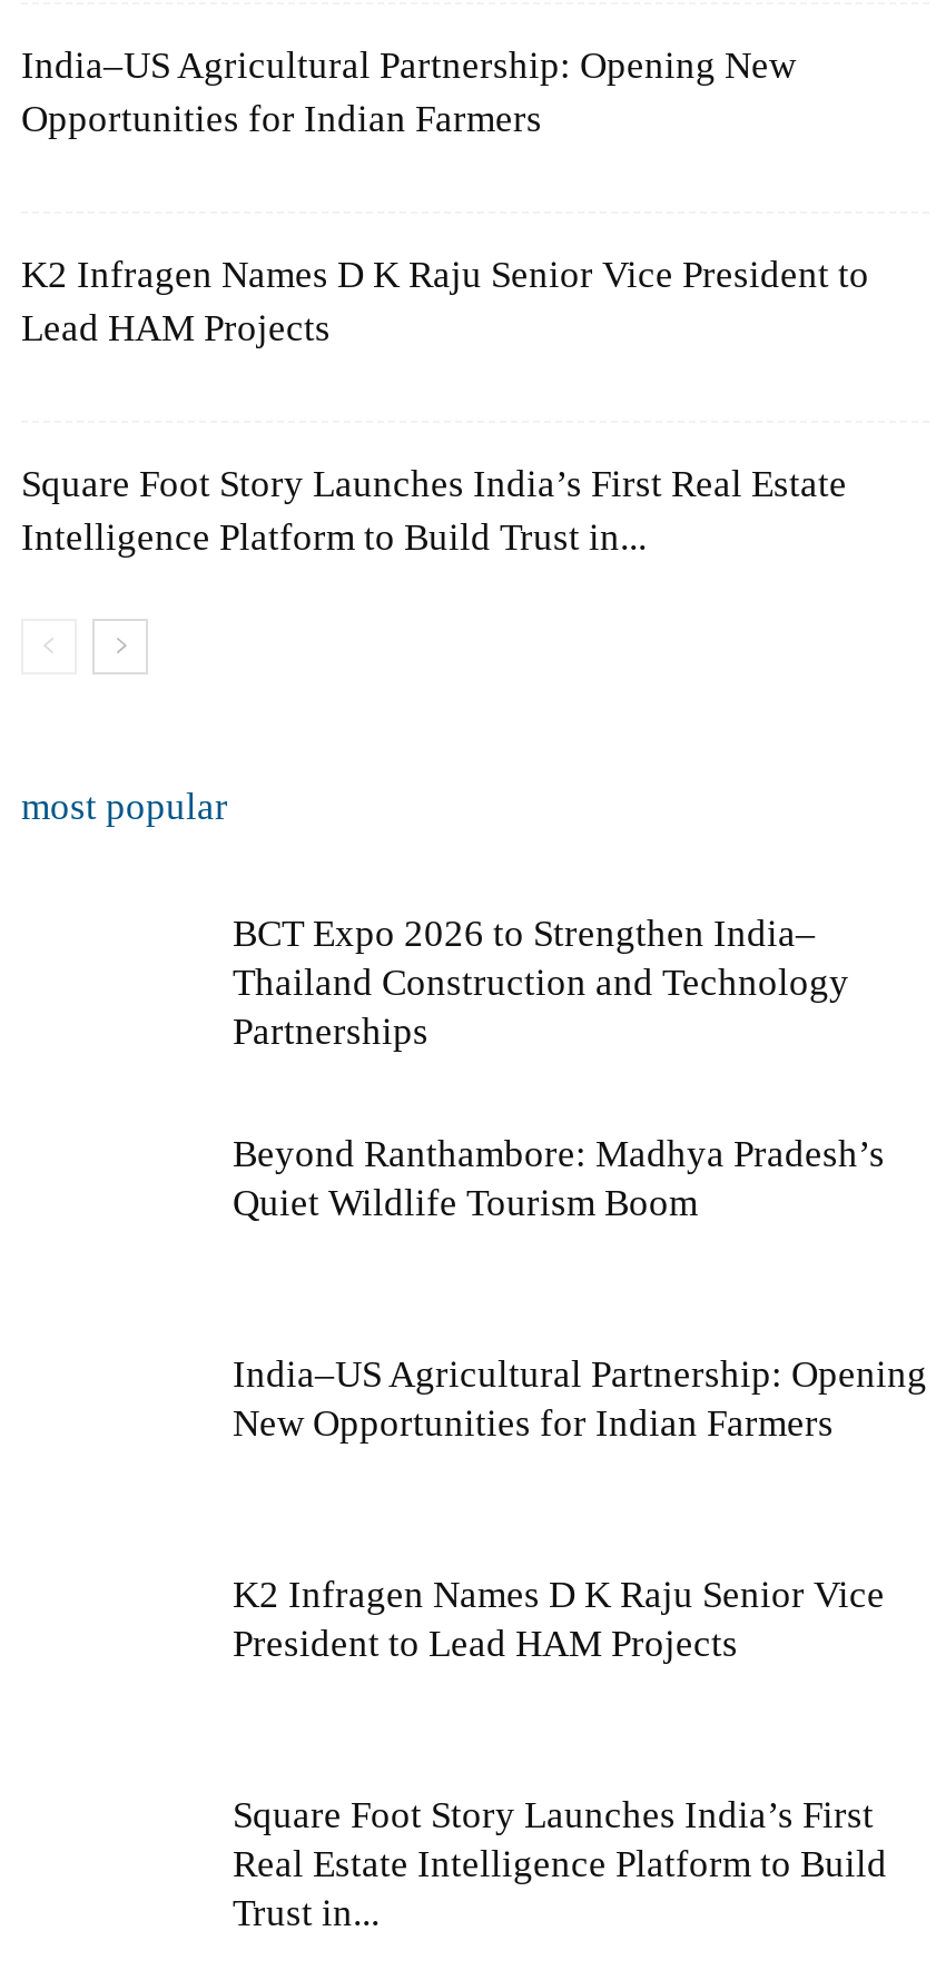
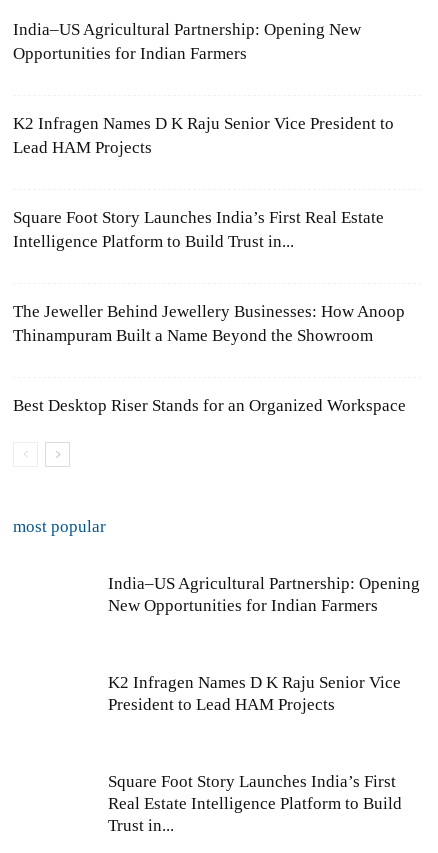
+ The Jeweller Behind Jewellery Businesses: How Anoop
+ Thinampuram Built a Name Beyond the Showroom

+ Best Desktop Riser Stands for an Organized Workspace

moved down: most popular

- BCT Expo 2026 to Strengthen India–
- Thailand Construction and Technology
- Partnerships
- Beyond Ranthambore: Madhya Pradesh’s
- Quiet Wildlife Tourism Boom
